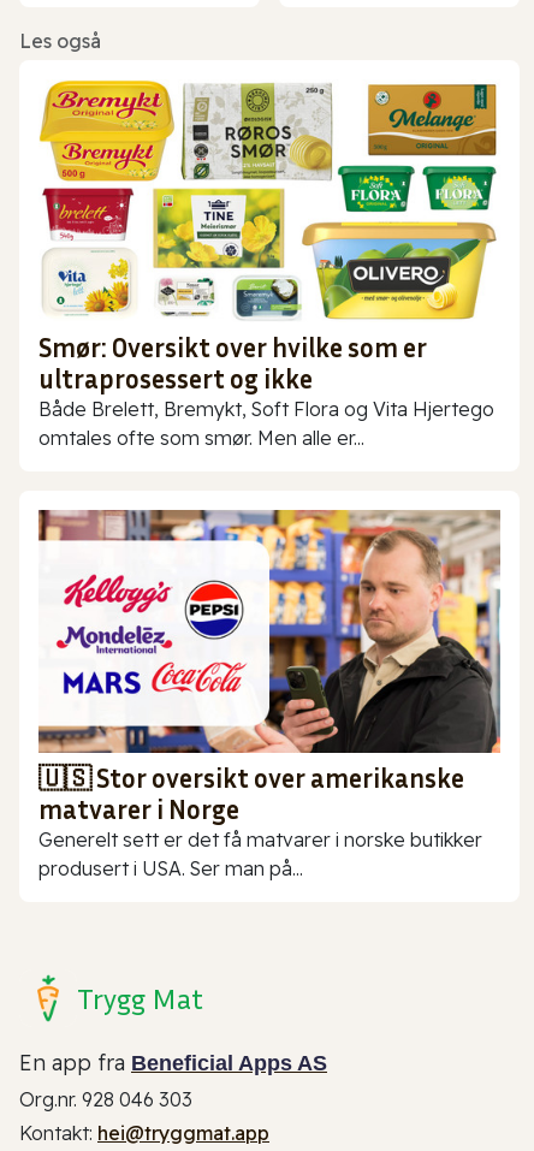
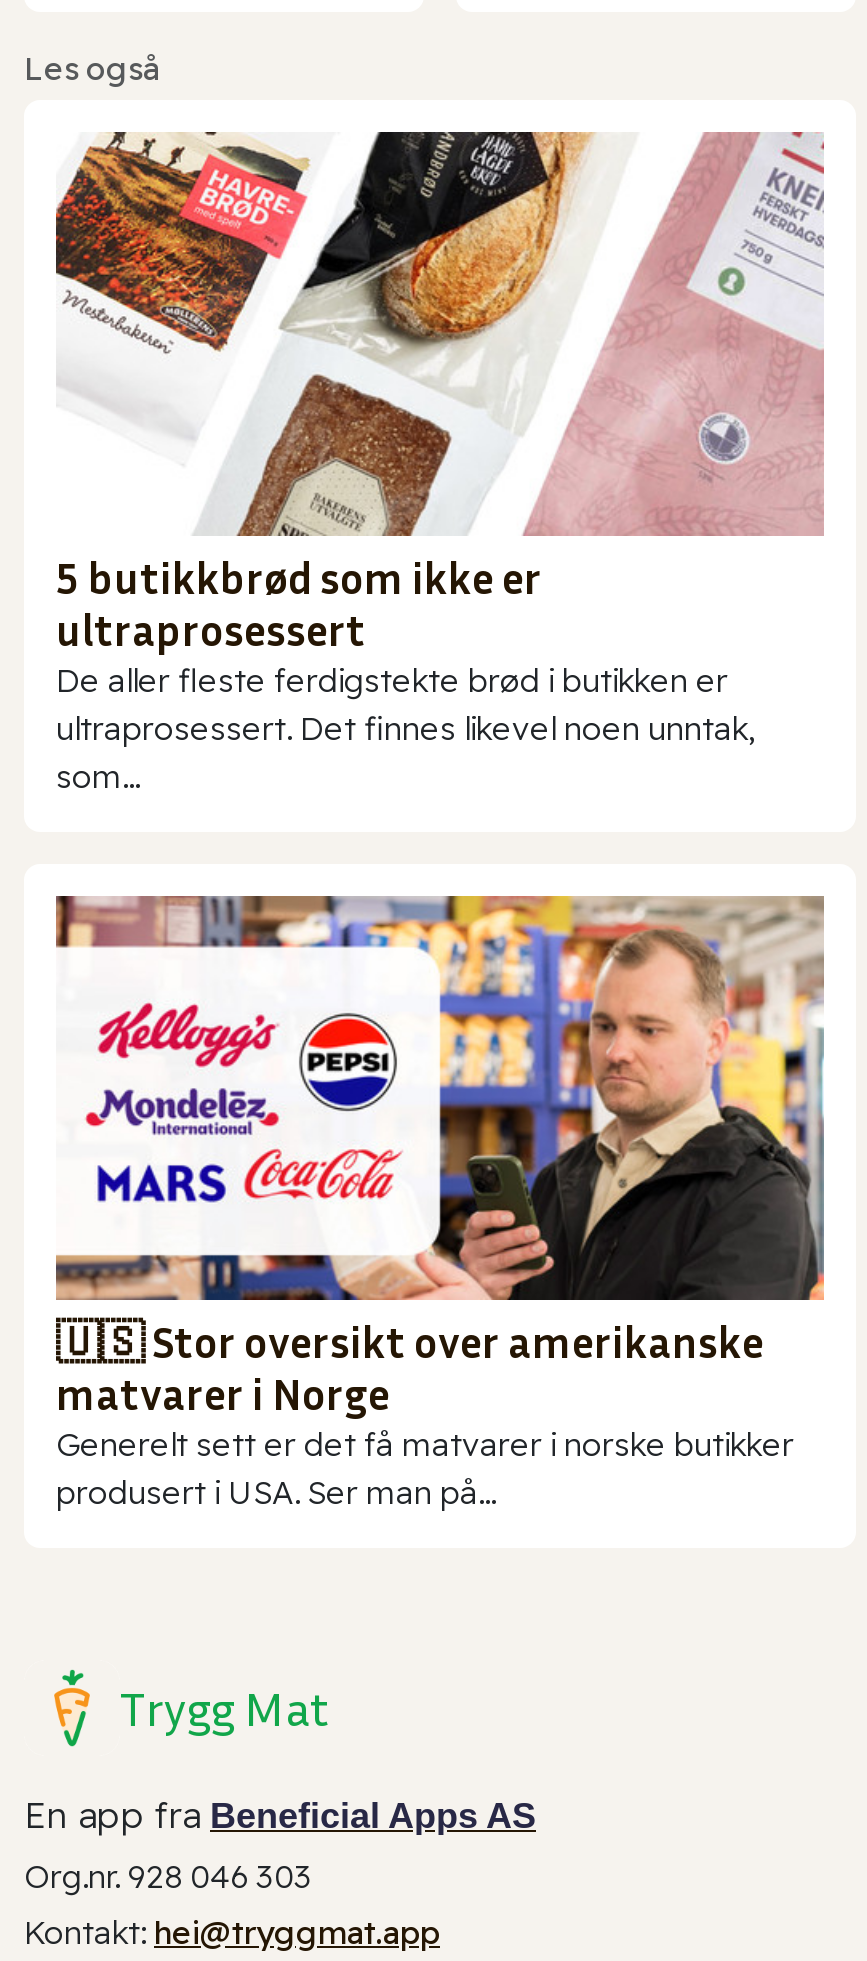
- [image]
- Smør: Oversikt over hvilke som er
- ultraprosessert og ikke
- Både Brelett, Bremykt, Soft Flora og Vita Hjertego
- omtales ofte som smør. Men alle er...
+ [image]
+ 5 butikkbrød som ikke er
+ ultraprosessert
+ De aller fleste ferdigstekte brød i butikken er
+ ultraprosessert. Det finnes likevel noen unntak,
+ som...
